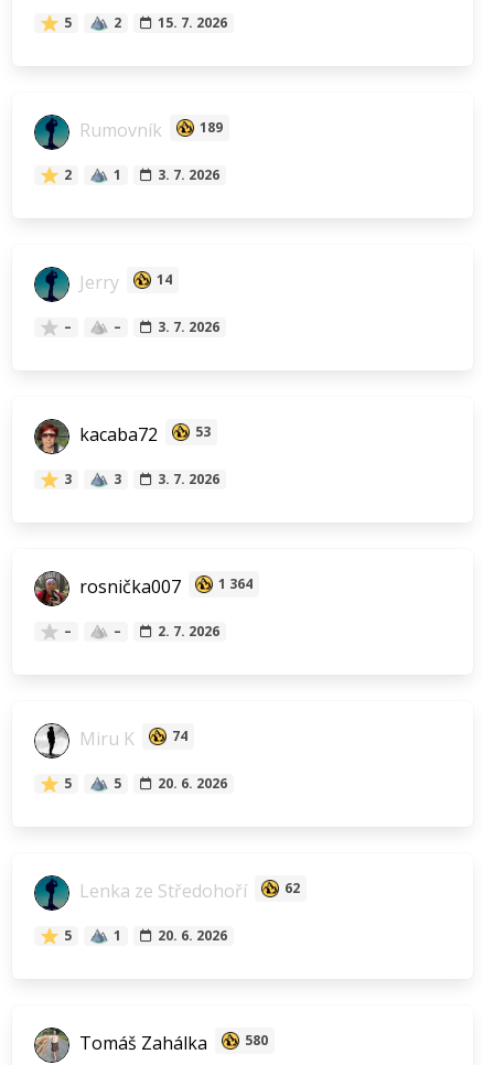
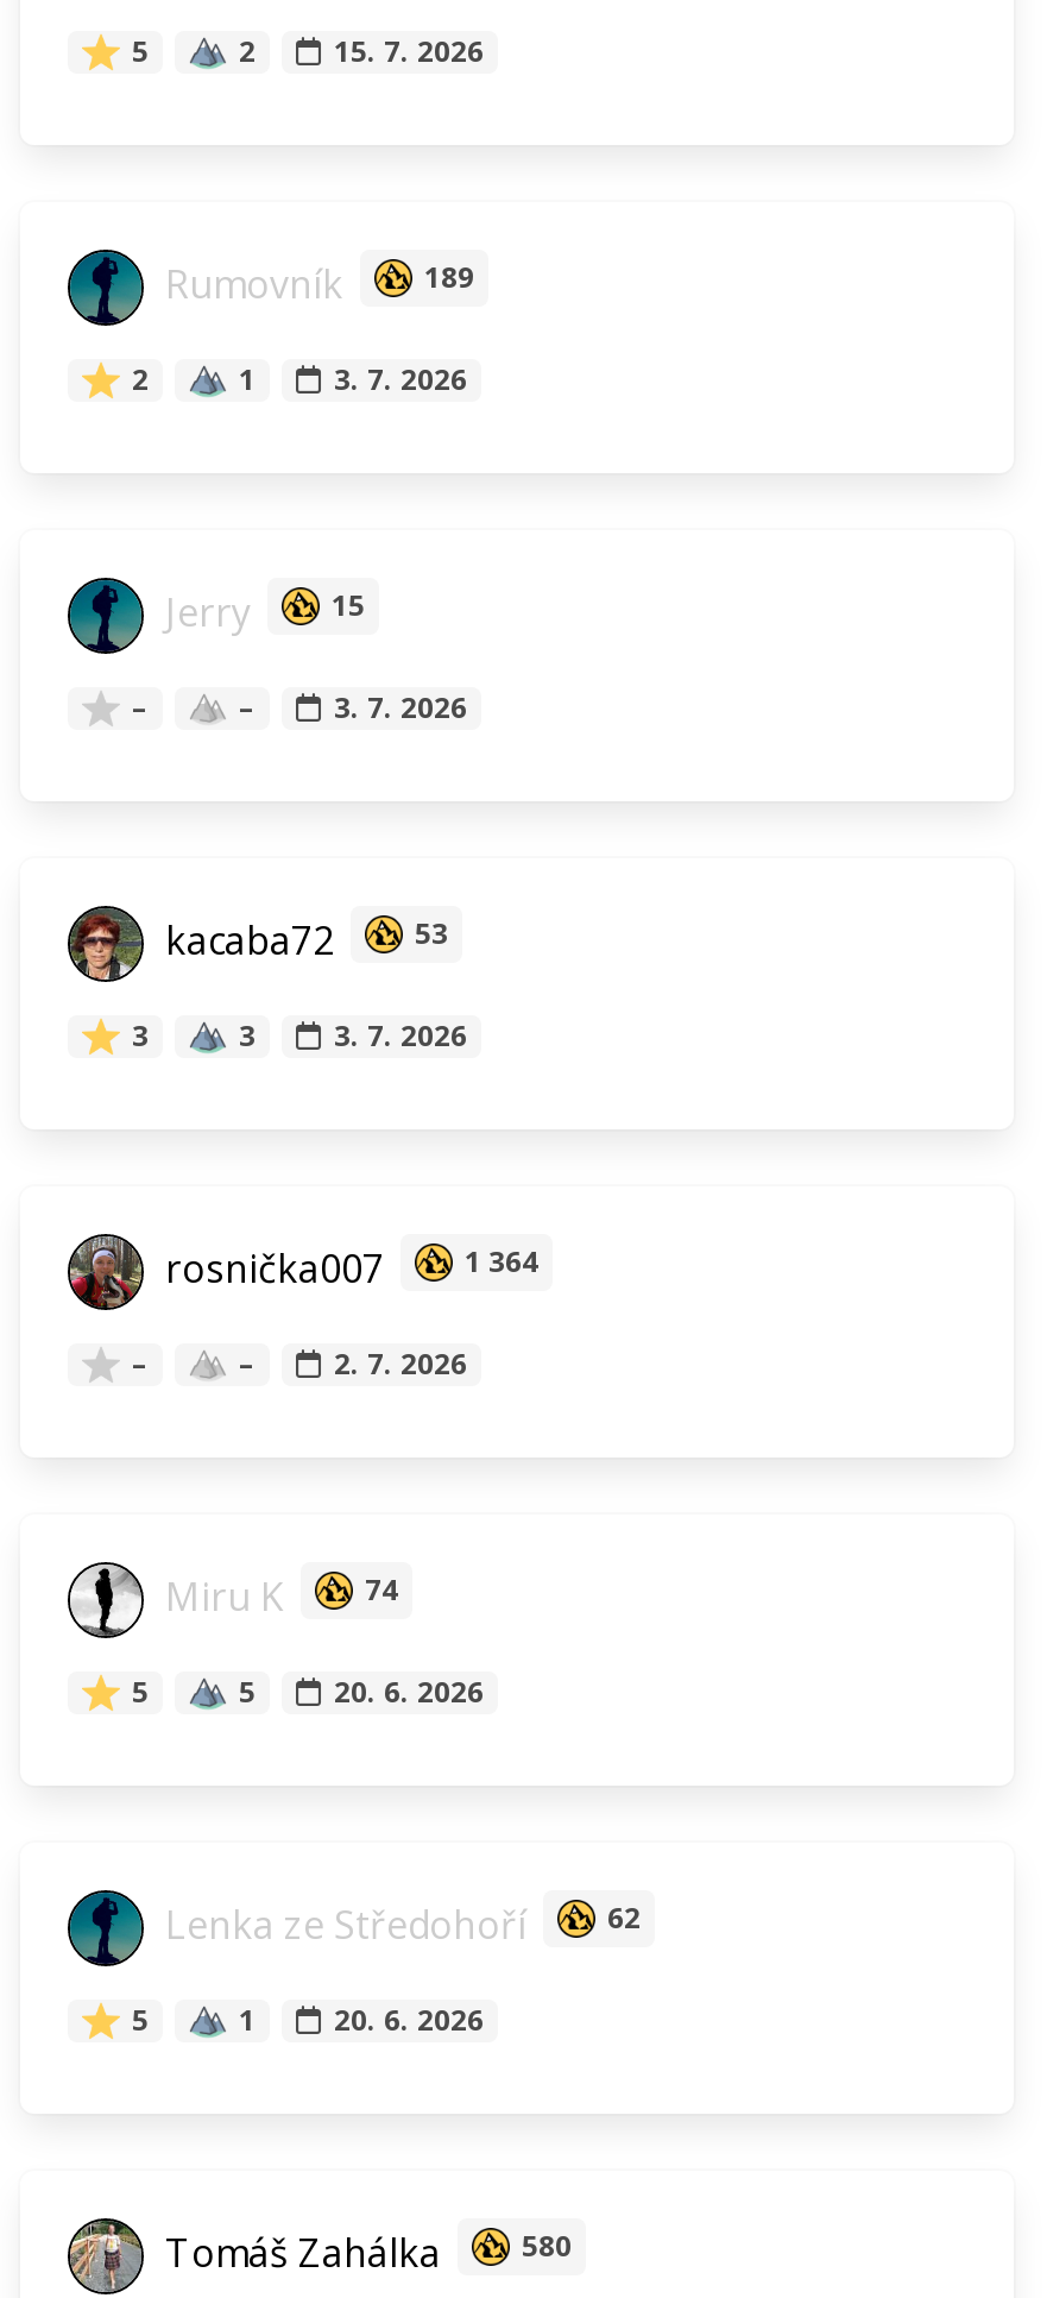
- Jerry 14
+ Jerry 15
